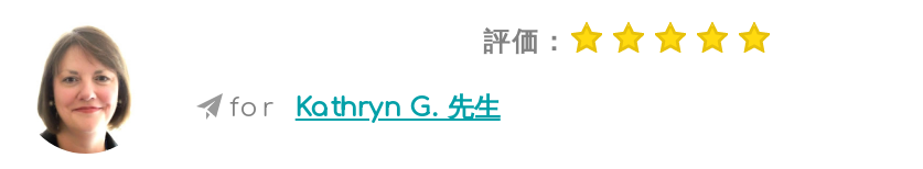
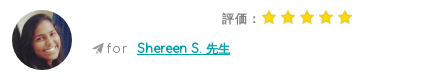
- [image]
+ [image]

- Kathryn G. 先生
+ Shereen S. 先生
